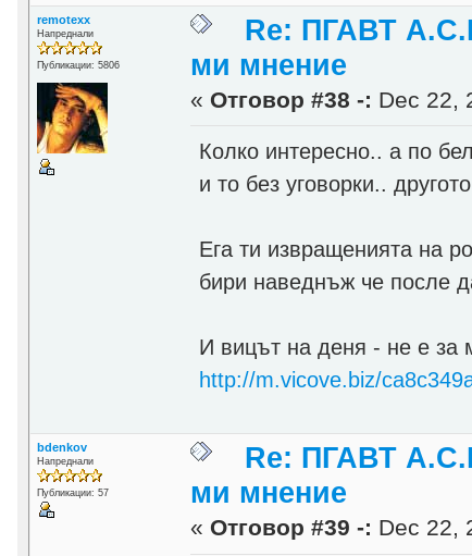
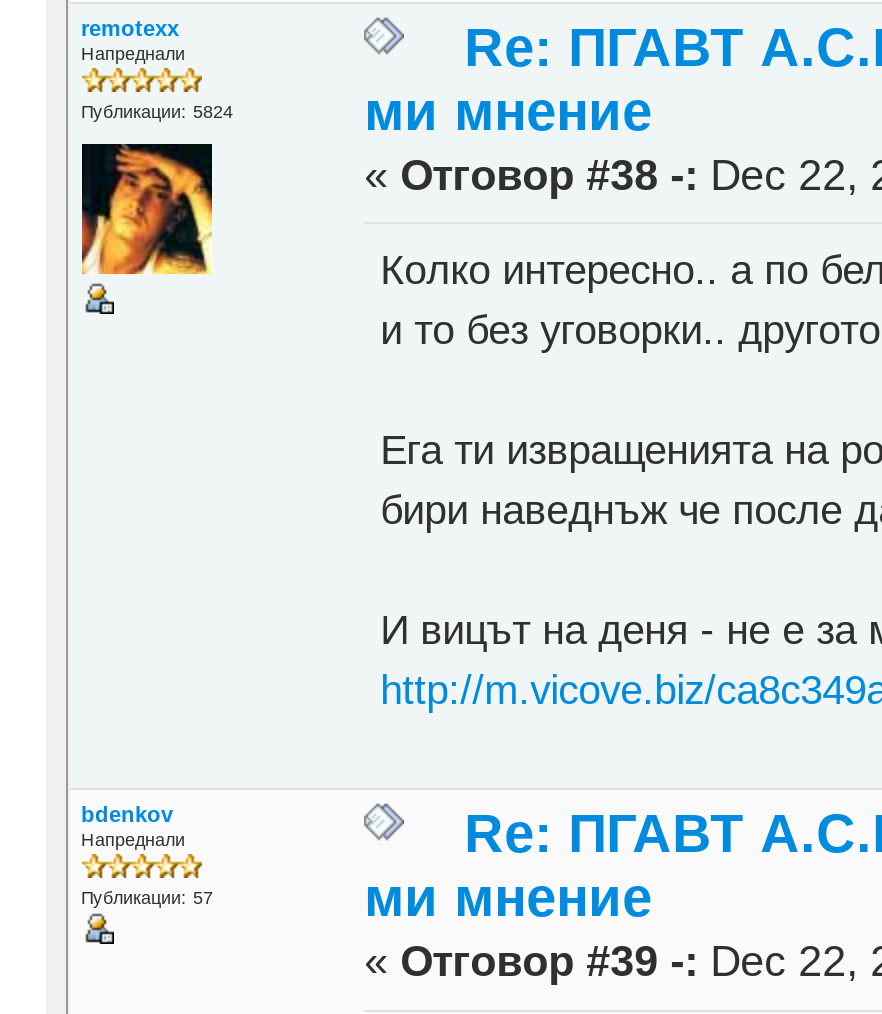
- Публикации: 5806
+ Публикации: 5824
